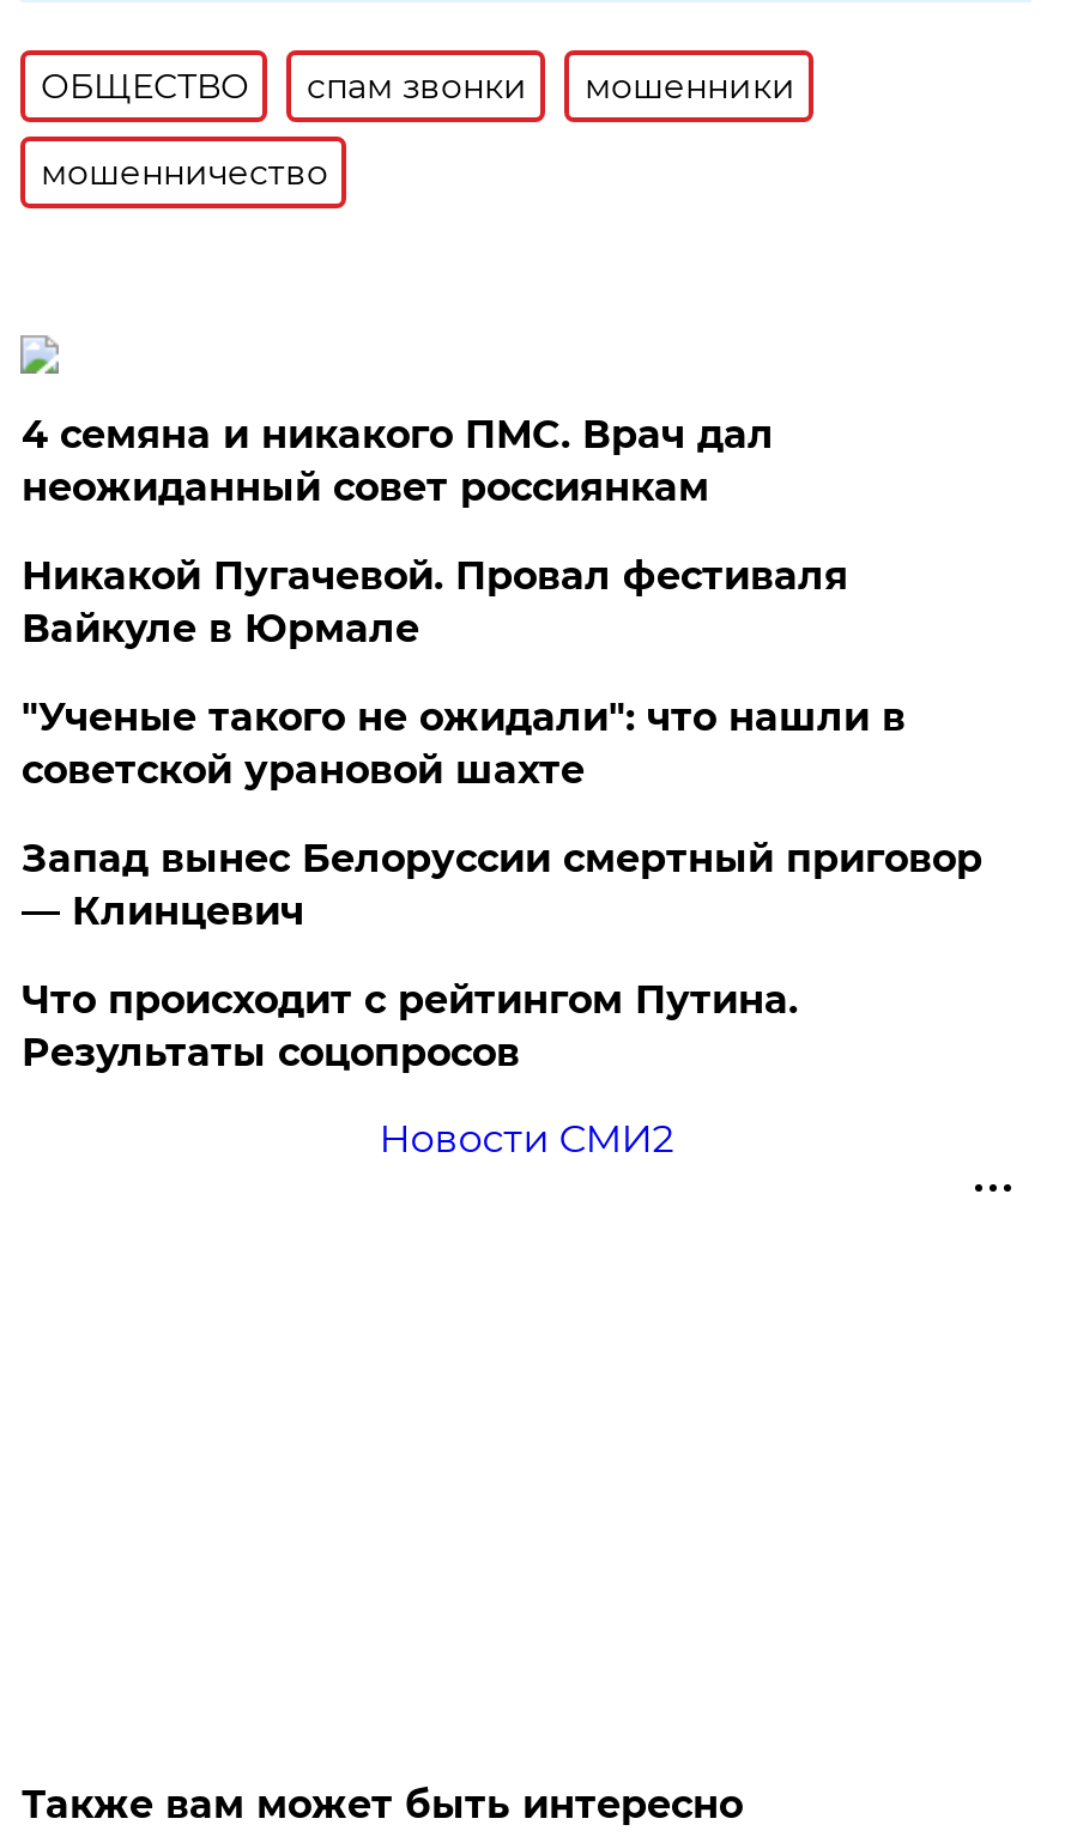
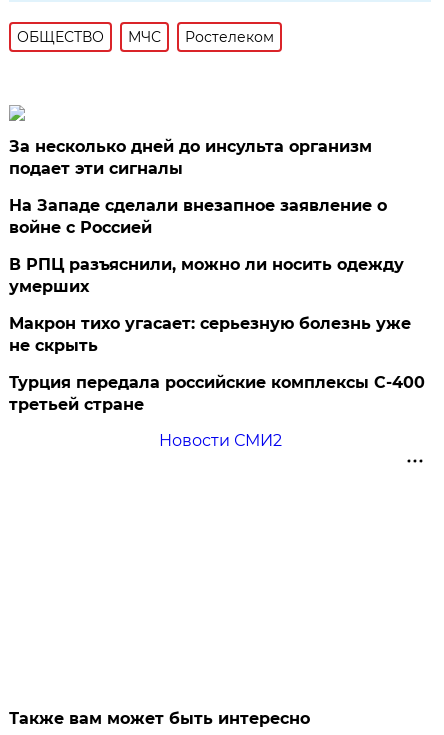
- спам звонки
- мошенники
- мошенничество
+ МЧС
+ Ростелеком

- 4 семянa и никакого ПМС. Врач дал
- неожиданный совет россиянкам
- Никакой Пугачевой. Провал фестиваля
- Вайкуле в Юрмале
- "Ученые такого не ожидали": что нашли в
- советской урановой шахте
- Запад вынес Белоруссии смертный приговор
- — Клинцевич
- Что происходит с рейтингом Путина.
- Результаты соцопросов
+ За несколько дней до инсульта организм
+ подает эти сигналы
+ На Западе сделали внезапное заявление о
+ войне с Россией
+ В РПЦ разъяснили, можно ли носить одежду
+ умерших
+ Макрон тихо угасает: серьезную болезнь уже
+ не скрыть
+ Турция передала российские комплексы С-400
+ третьей стране
